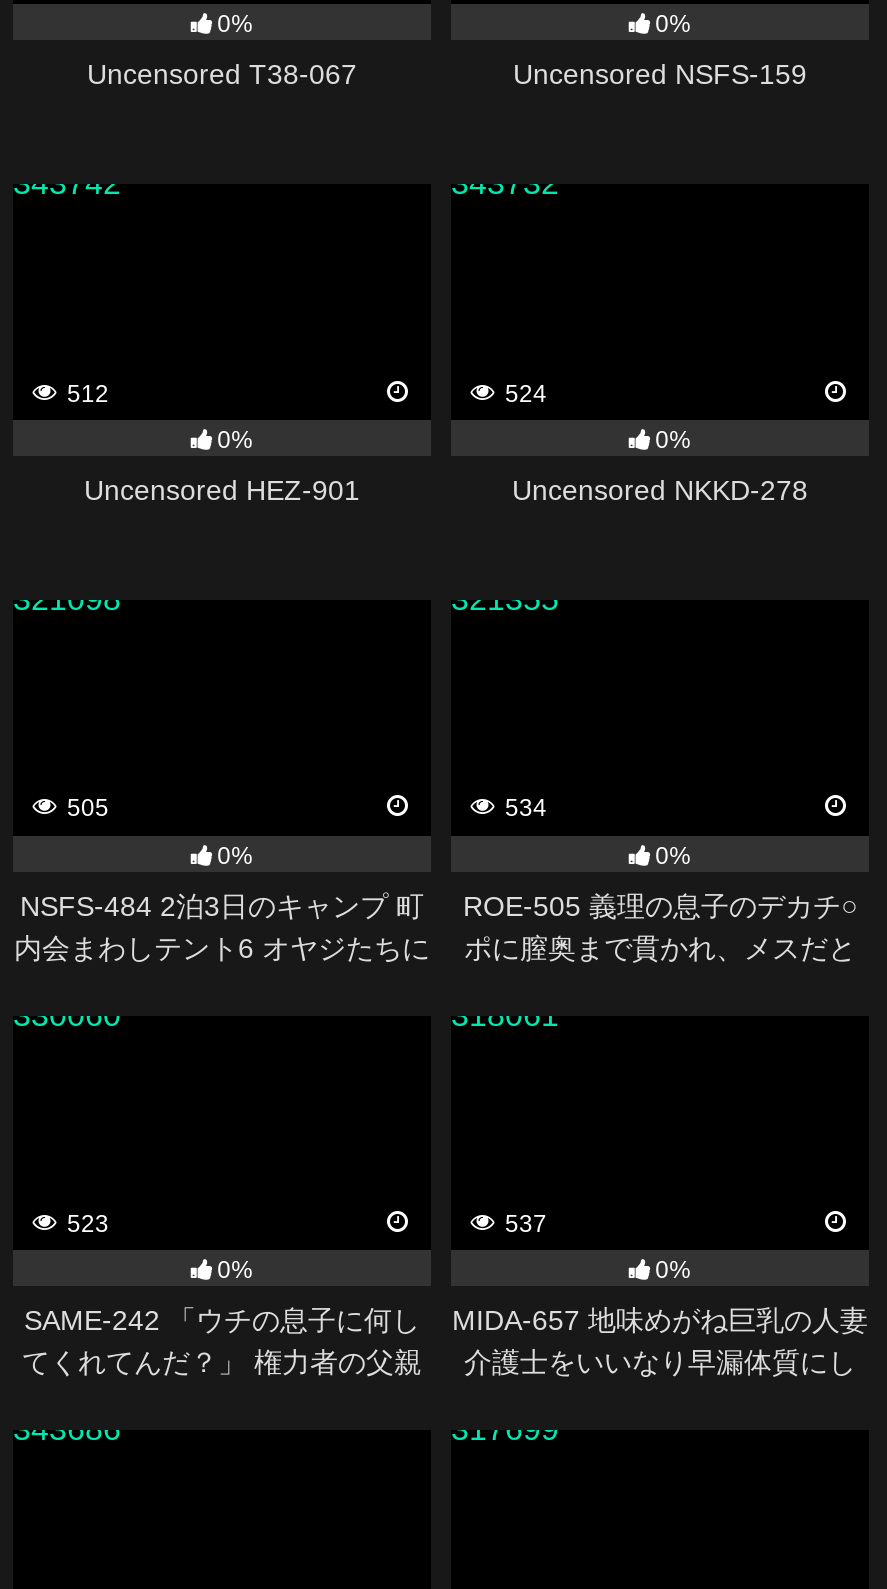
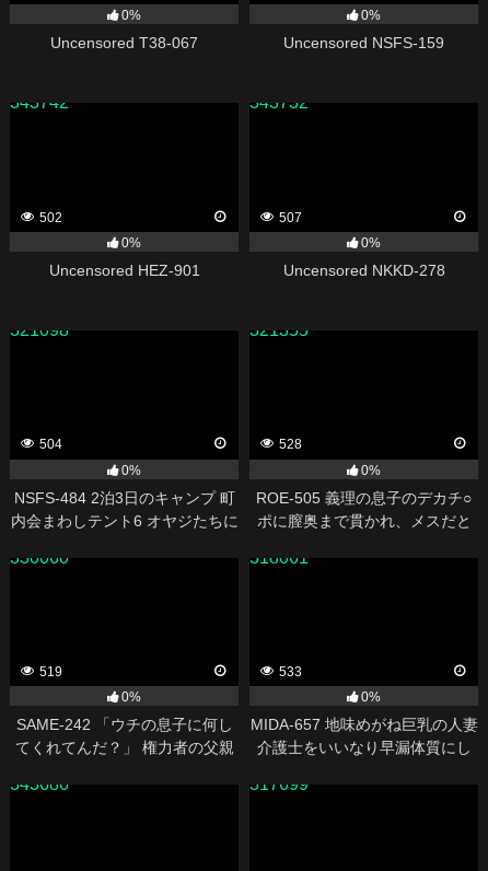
- 512
+ 502

- 524
+ 507

- 505
+ 504

- 534
+ 528

- 523
+ 519

- 537
+ 533
